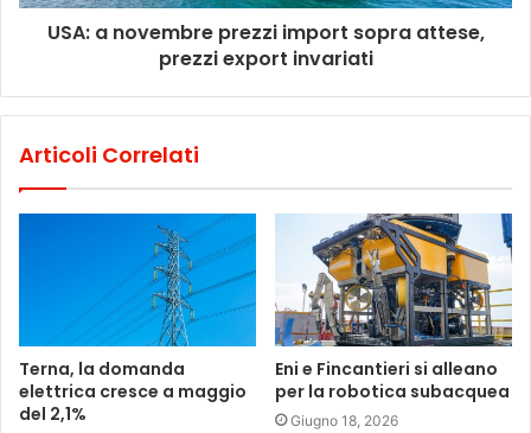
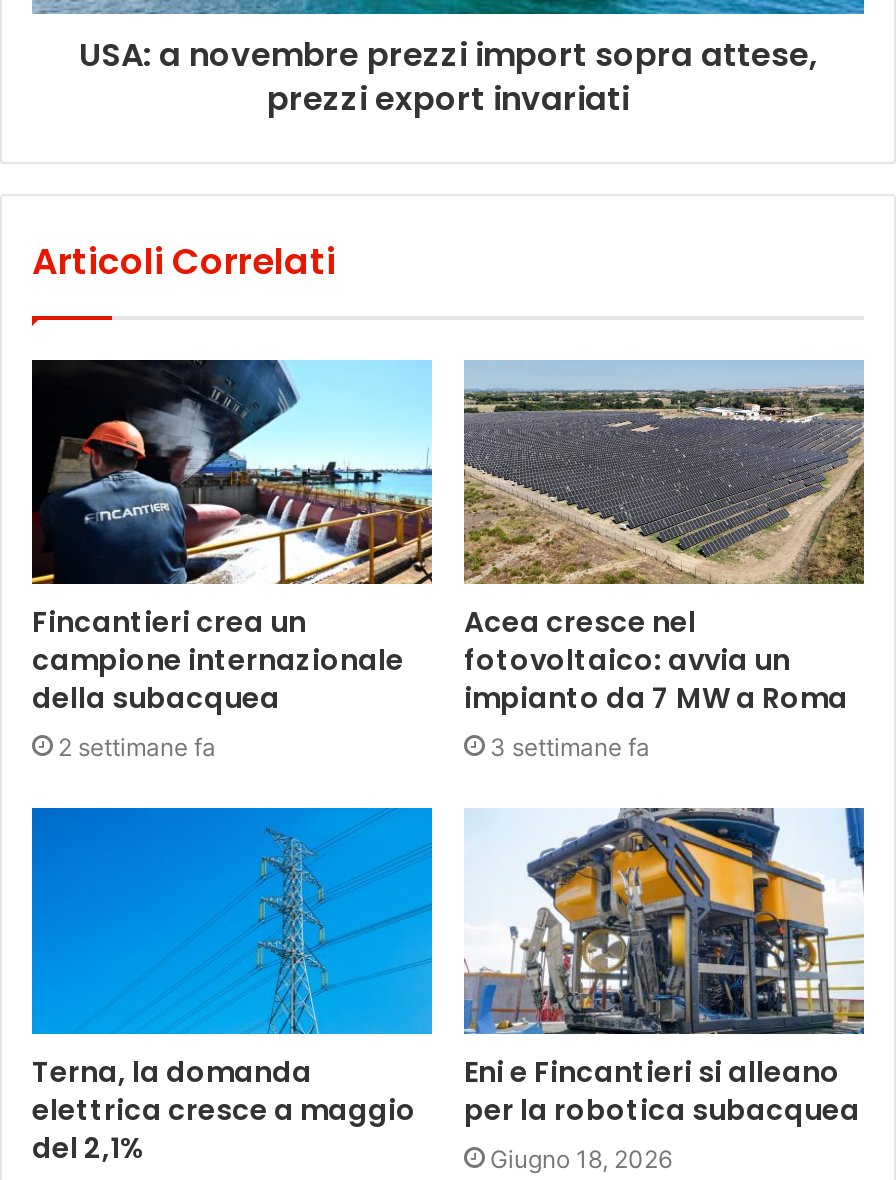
+ [image]
+ Fincantieri crea un
+ campione internazionale
+ della subacquea
+ 2 settimane fa

+ [image]
+ Acea cresce nel
+ fotovoltaico: avvia un
+ impianto da 7 MW a Roma
+ 3 settimane fa
